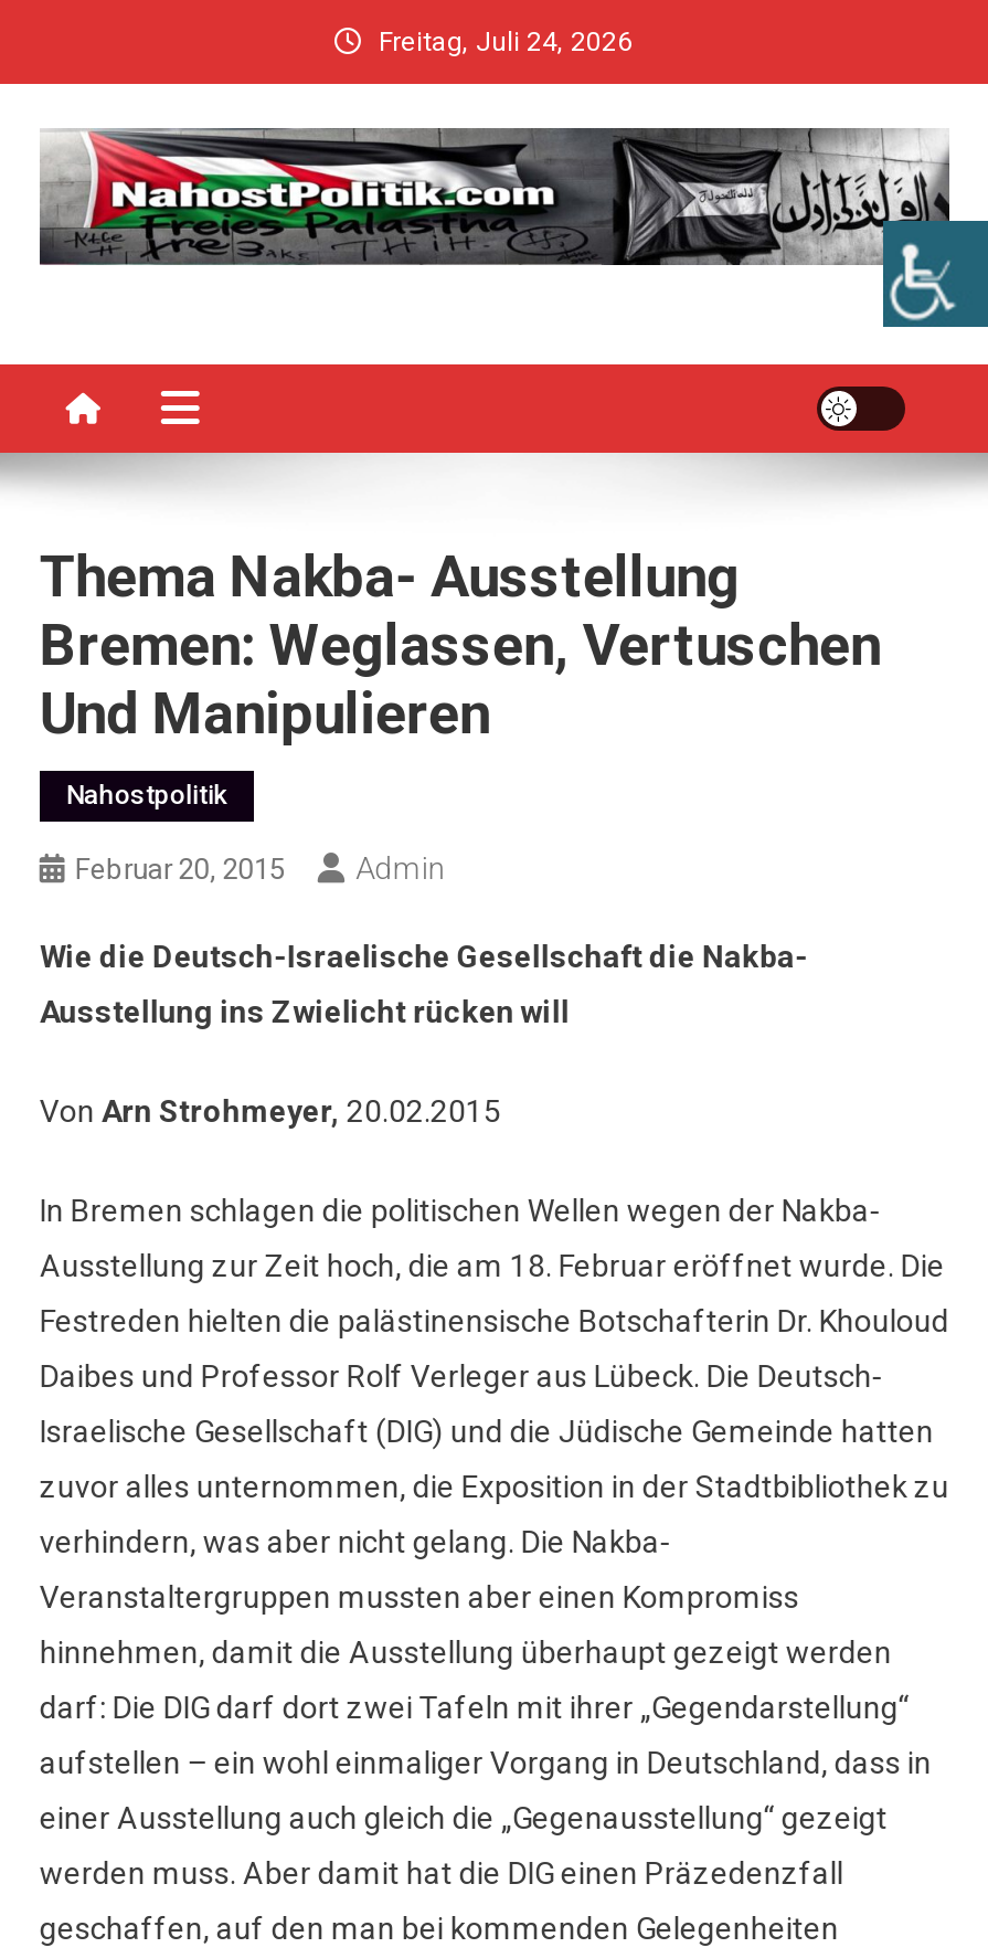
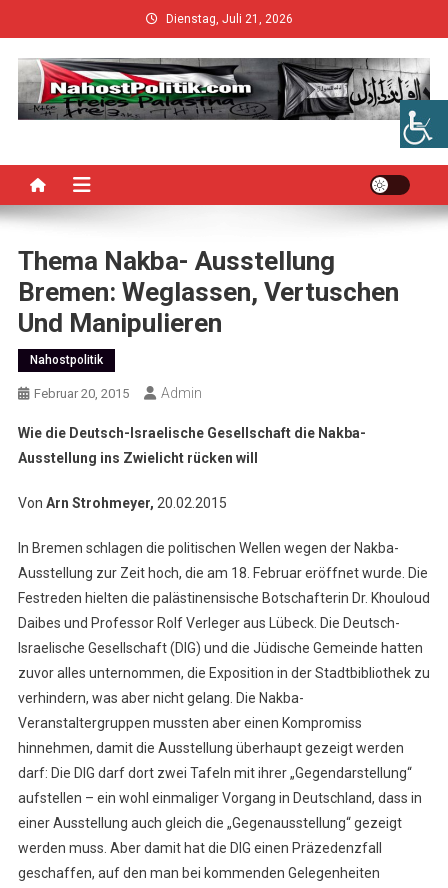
- Freitag, Juli 24, 2026
+ Dienstag, Juli 21, 2026
